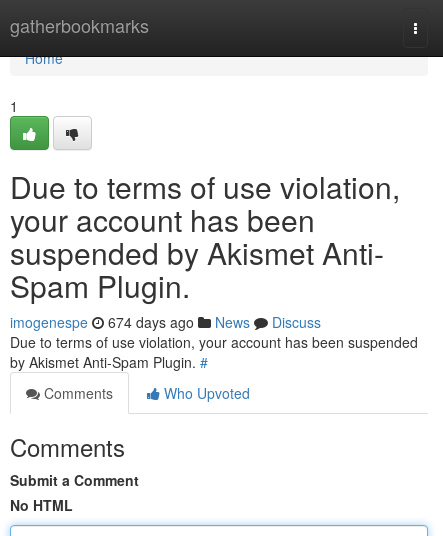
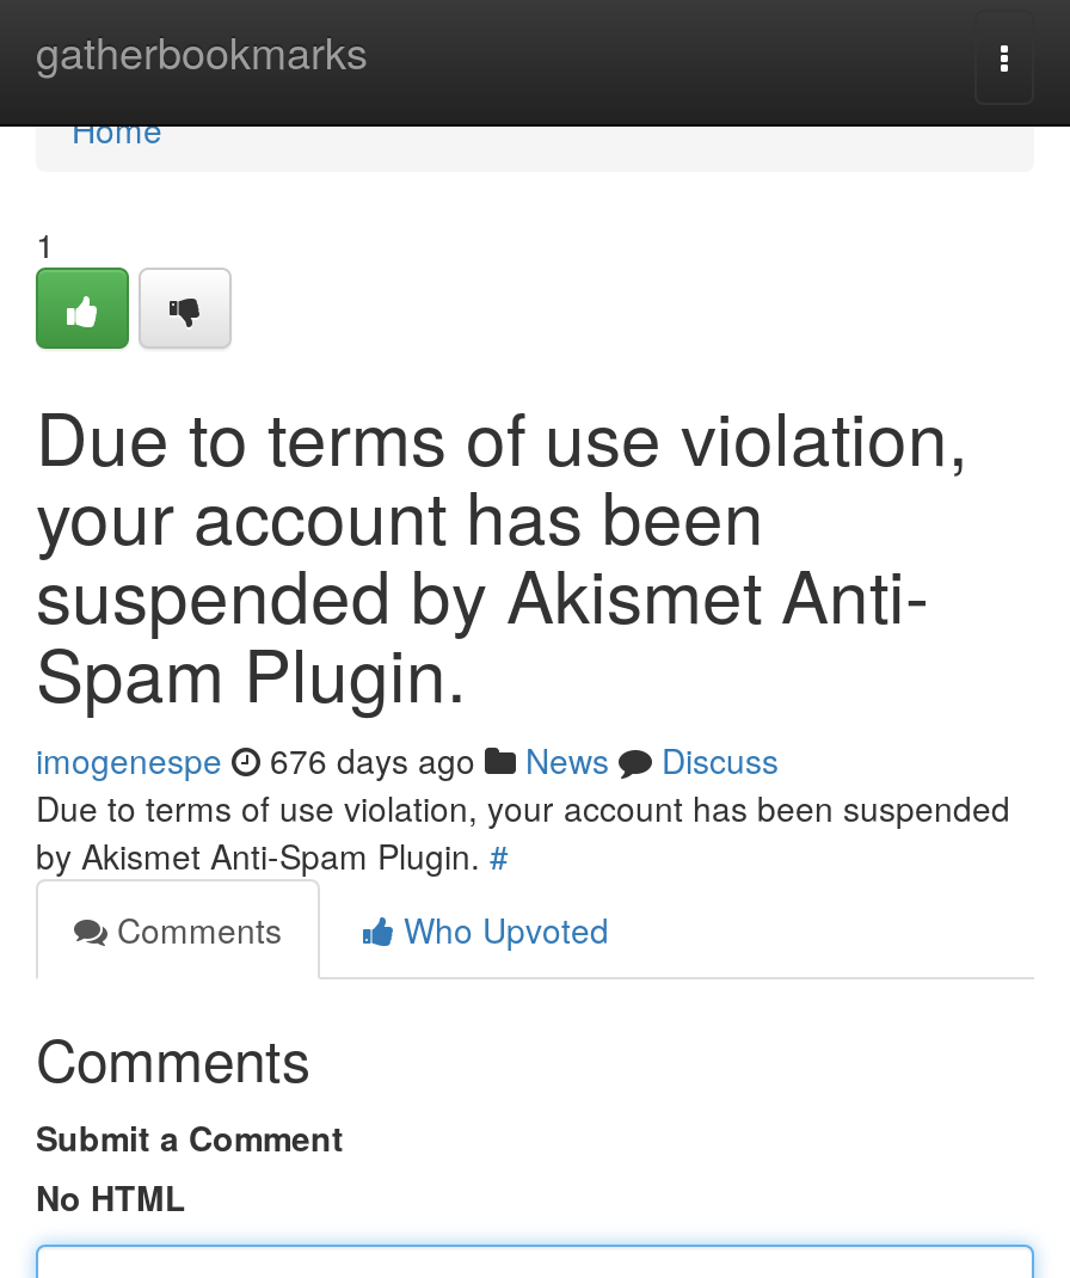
- imogenespe 674 days ago News Discuss
+ imogenespe 676 days ago News Discuss
